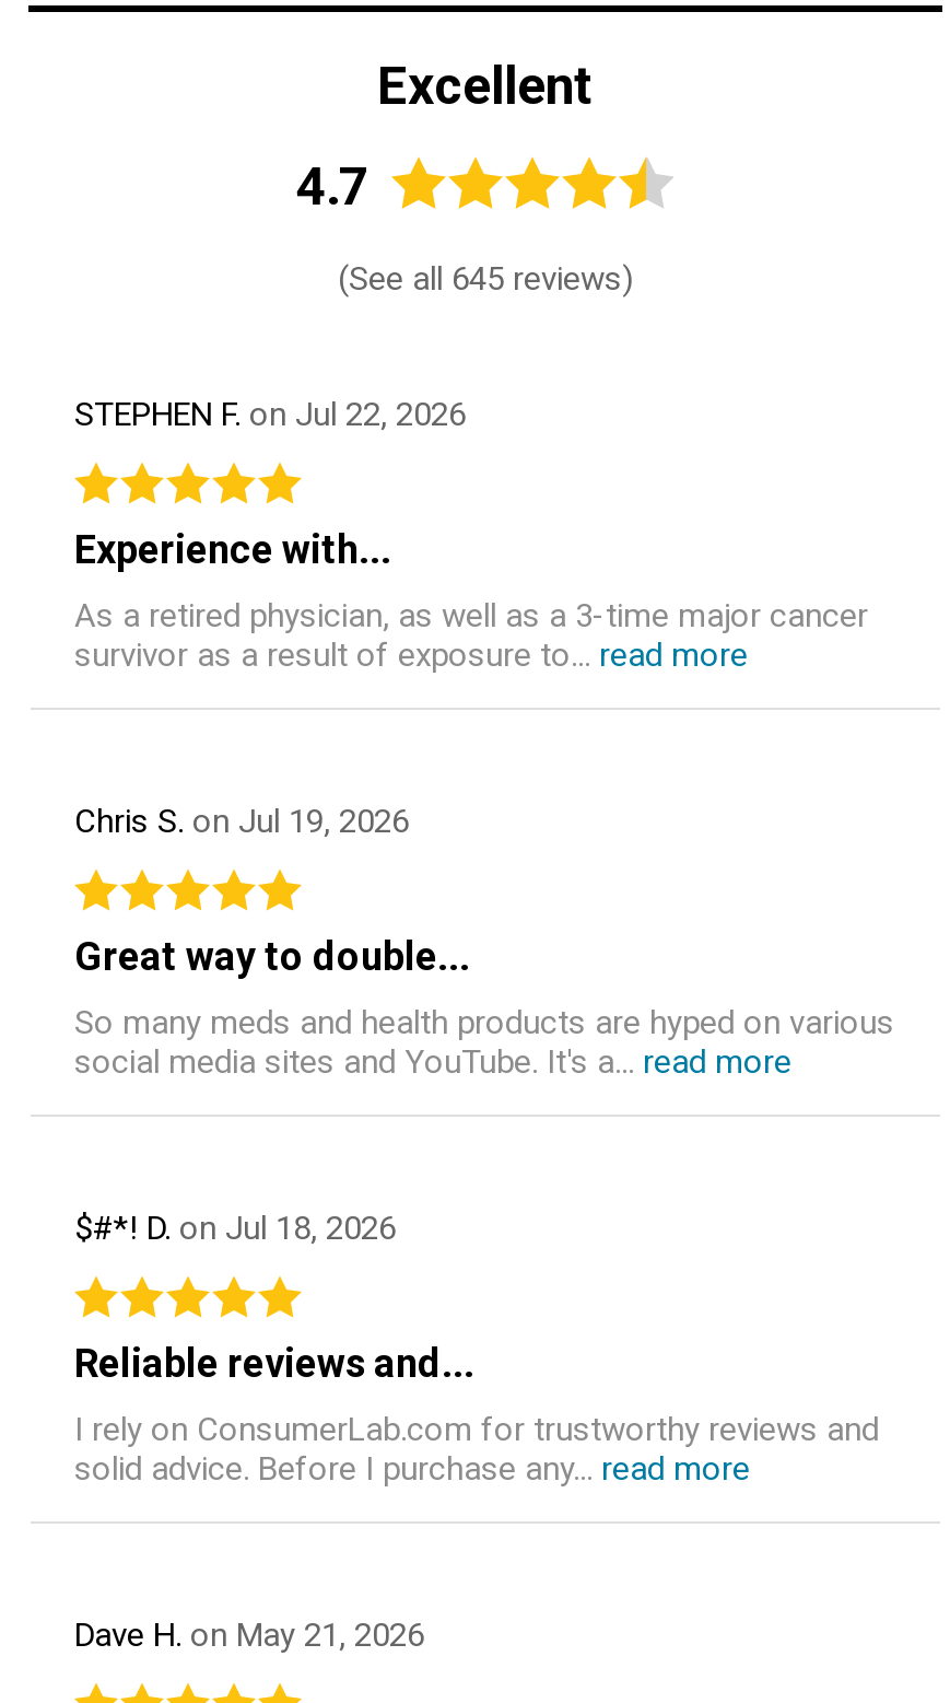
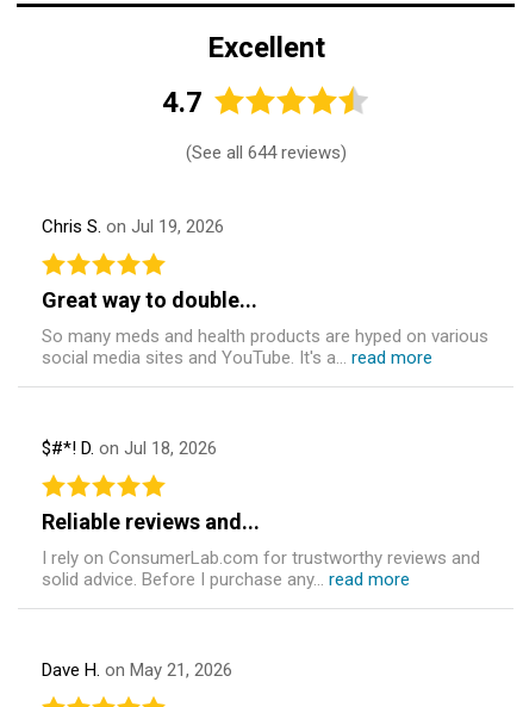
- (See all 645 reviews)
- STEPHEN F. on Jul 22, 2026
- Experience with...
- As a retired physician, as well as a 3-time major cancer
- survivor as a result of exposure to... read more
+ (See all 644 reviews)
